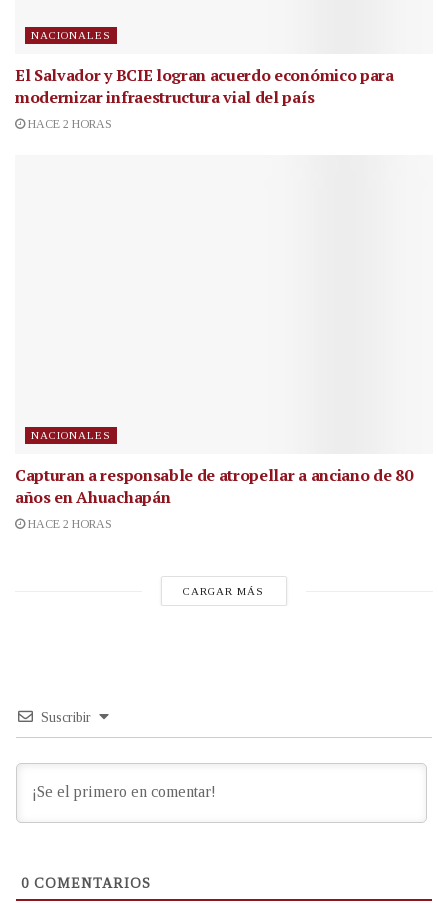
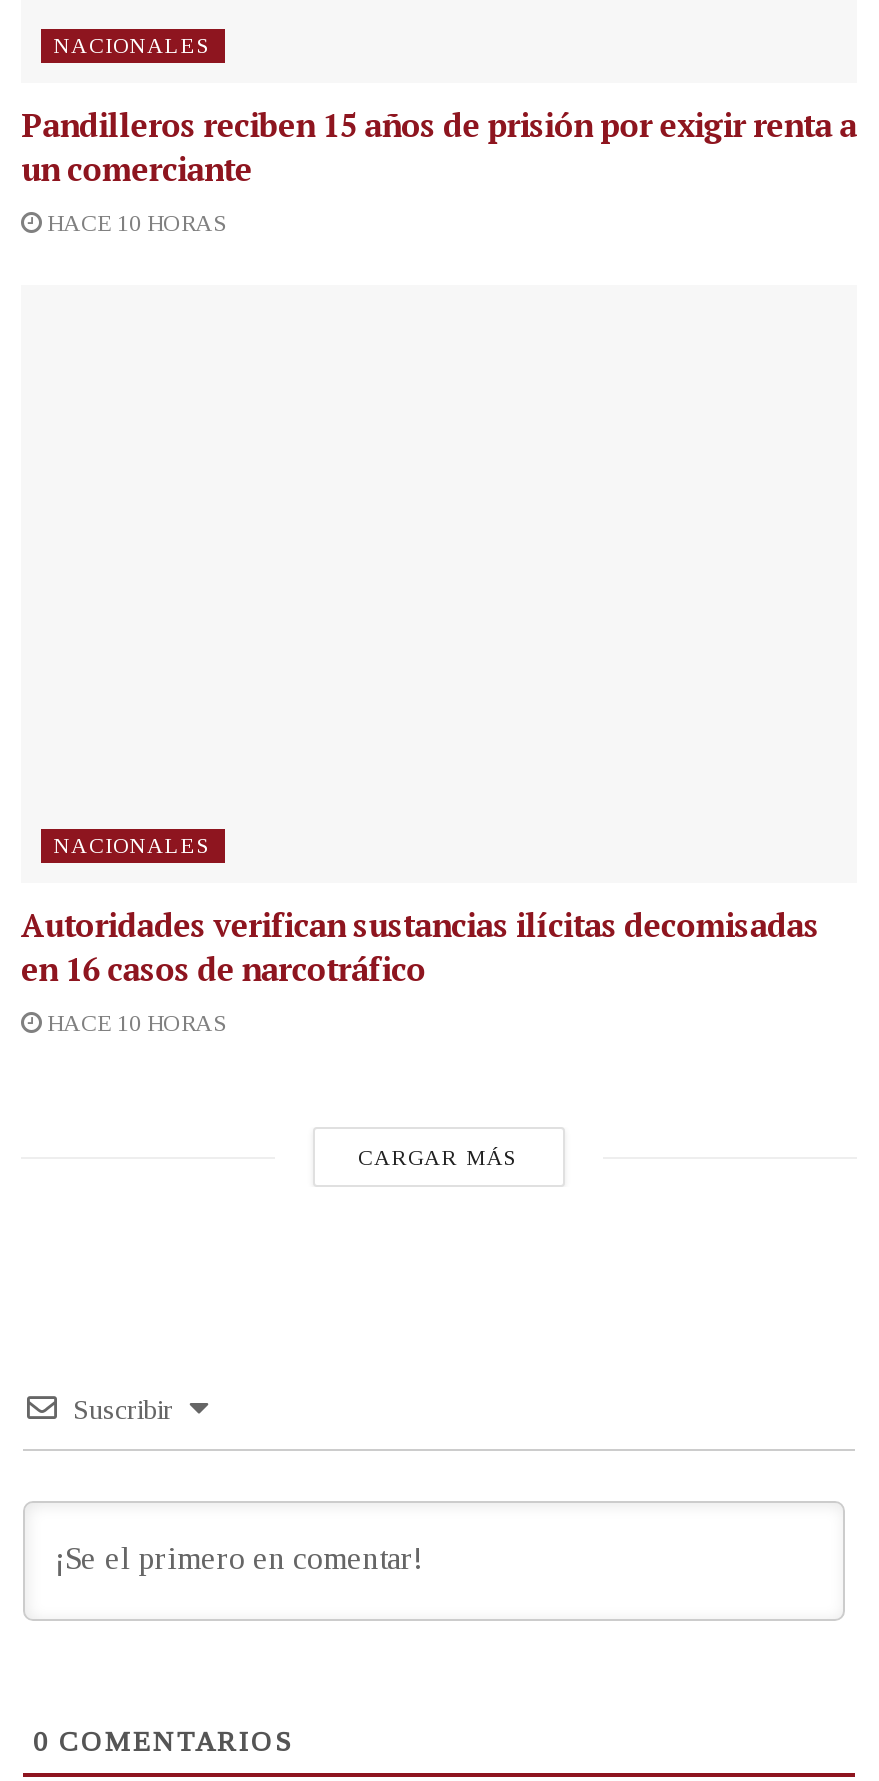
- El Salvador y BCIE logran acuerdo económico para
- modernizar infraestructura vial del país
- HACE 2 HORAS
+ Pandilleros reciben 15 años de prisión por exigir renta a
+ un comerciante
+ HACE 10 HORAS

- Capturan a responsable de atropellar a anciano de 80
- años en Ahuachapán
- HACE 2 HORAS
+ Autoridades verifican sustancias ilícitas decomisadas
+ en 16 casos de narcotráfico
+ HACE 10 HORAS
